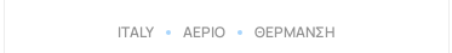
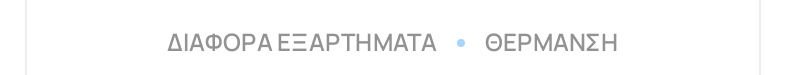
- ITALY
- ΑΕΡΙΟ
+ ΔΙΑΦΟΡΑ ΕΞΑΡΤΗΜΑΤΑ
